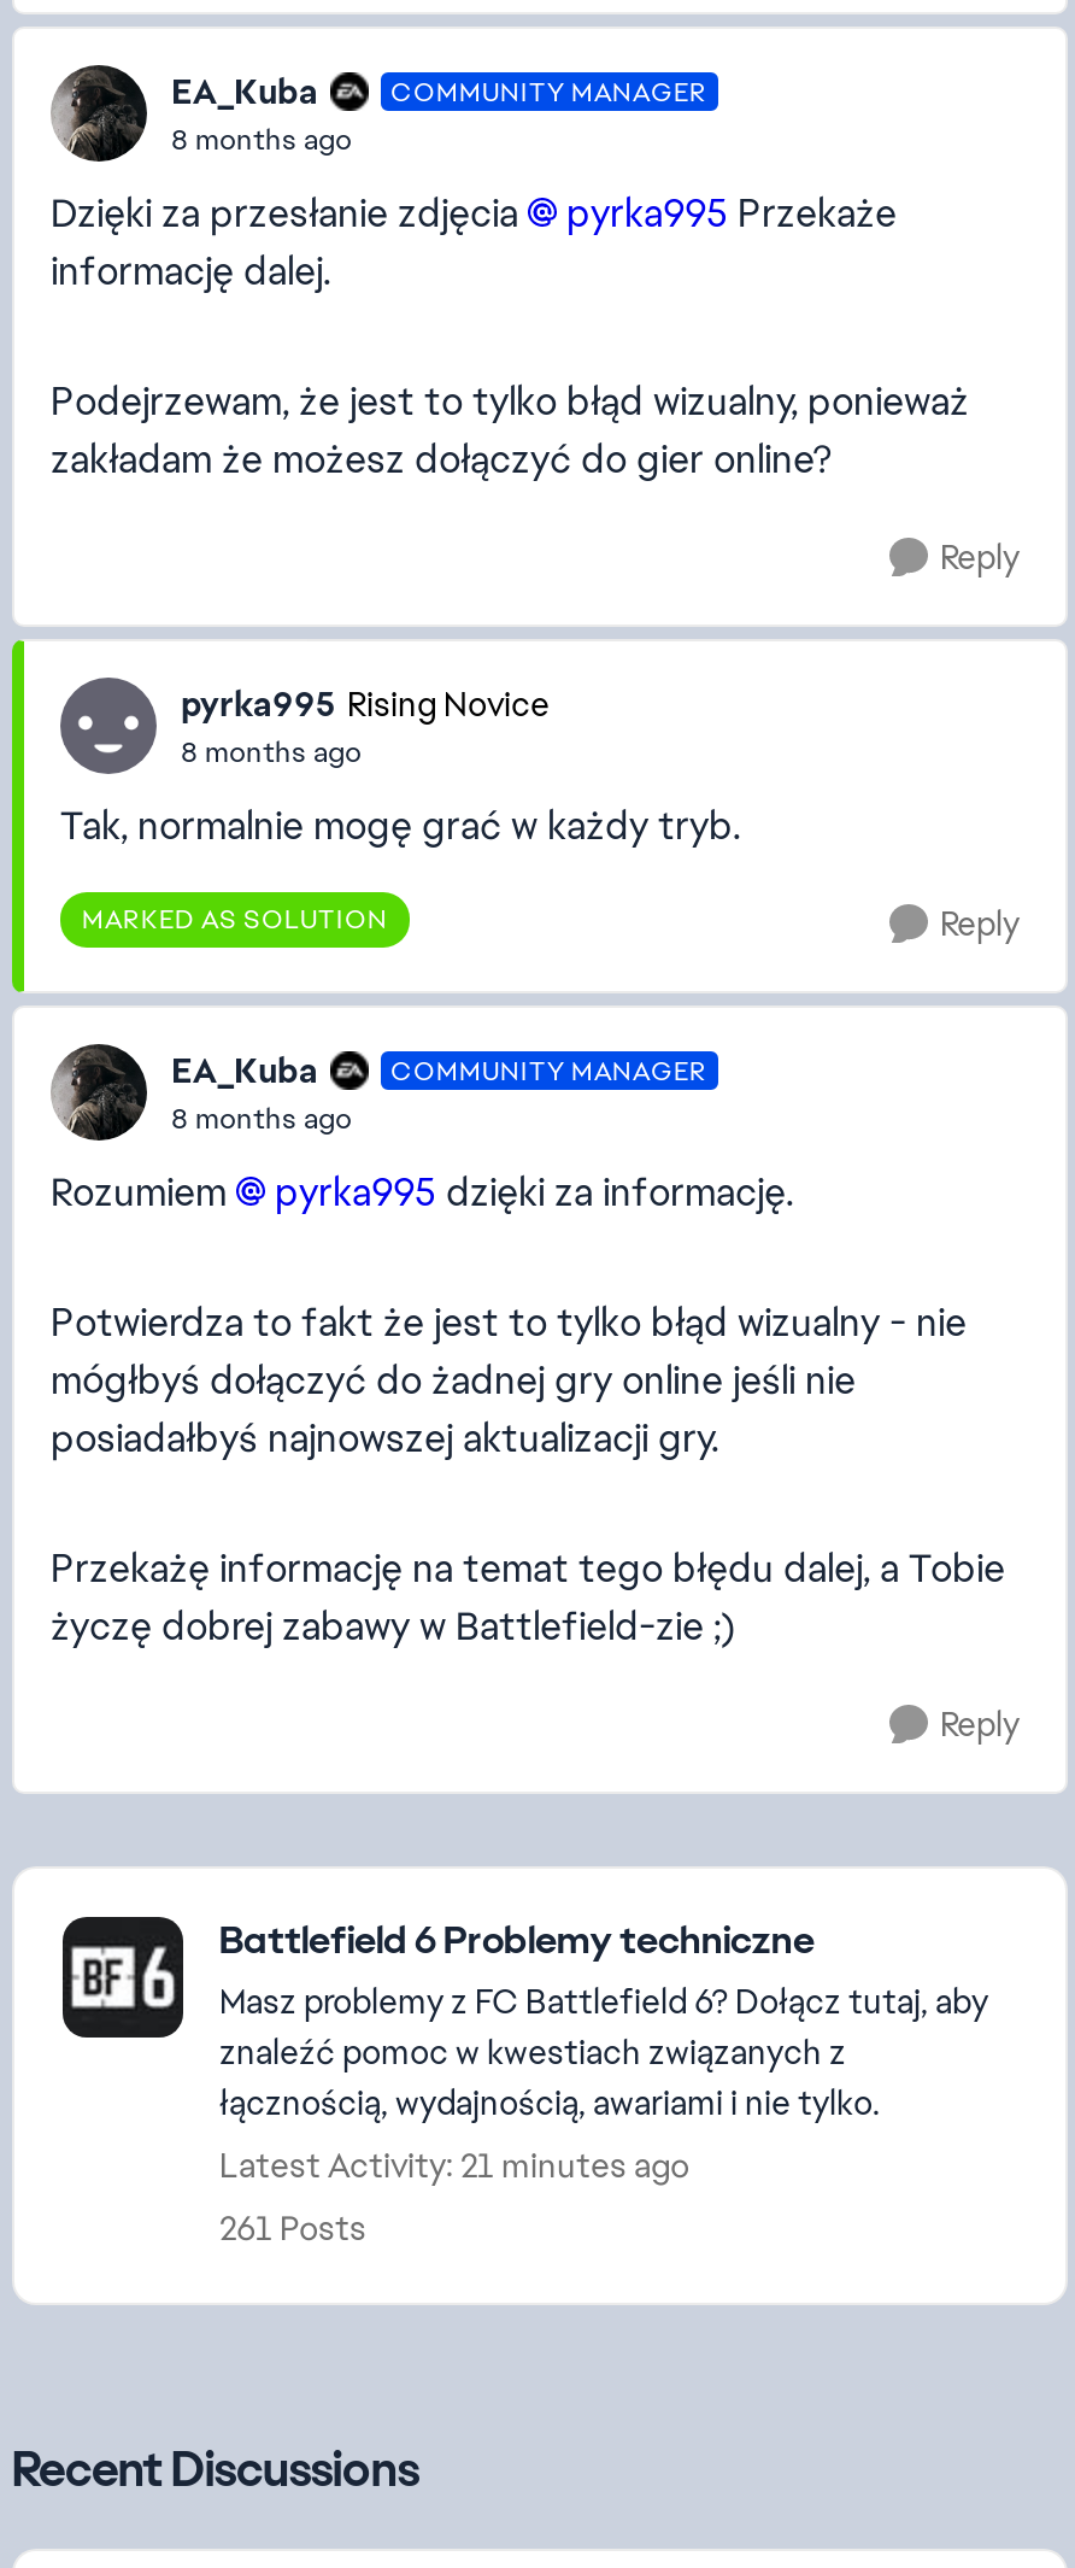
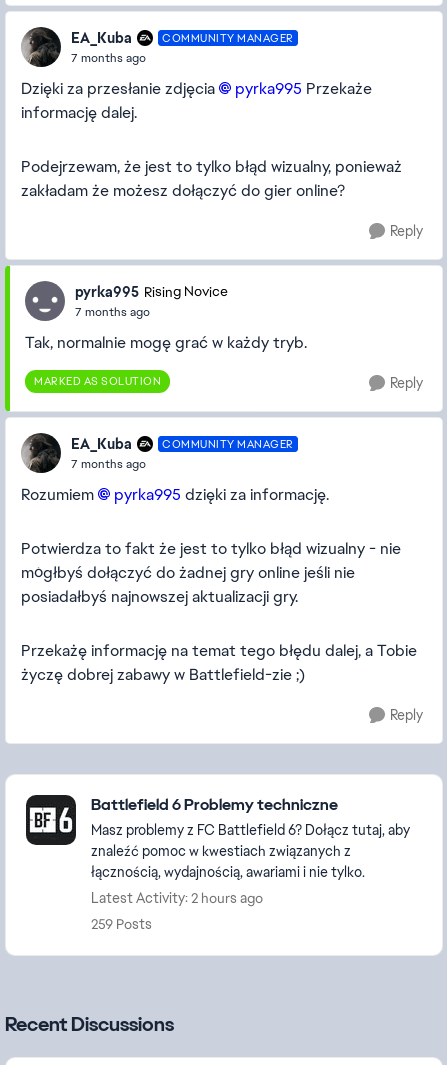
- 8 months ago
+ 7 months ago

- 8 months ago
+ 7 months ago

- 8 months ago
+ 7 months ago

- Latest Activity: 21 minutes ago
+ Latest Activity: 2 hours ago

- 261 Posts
+ 259 Posts
